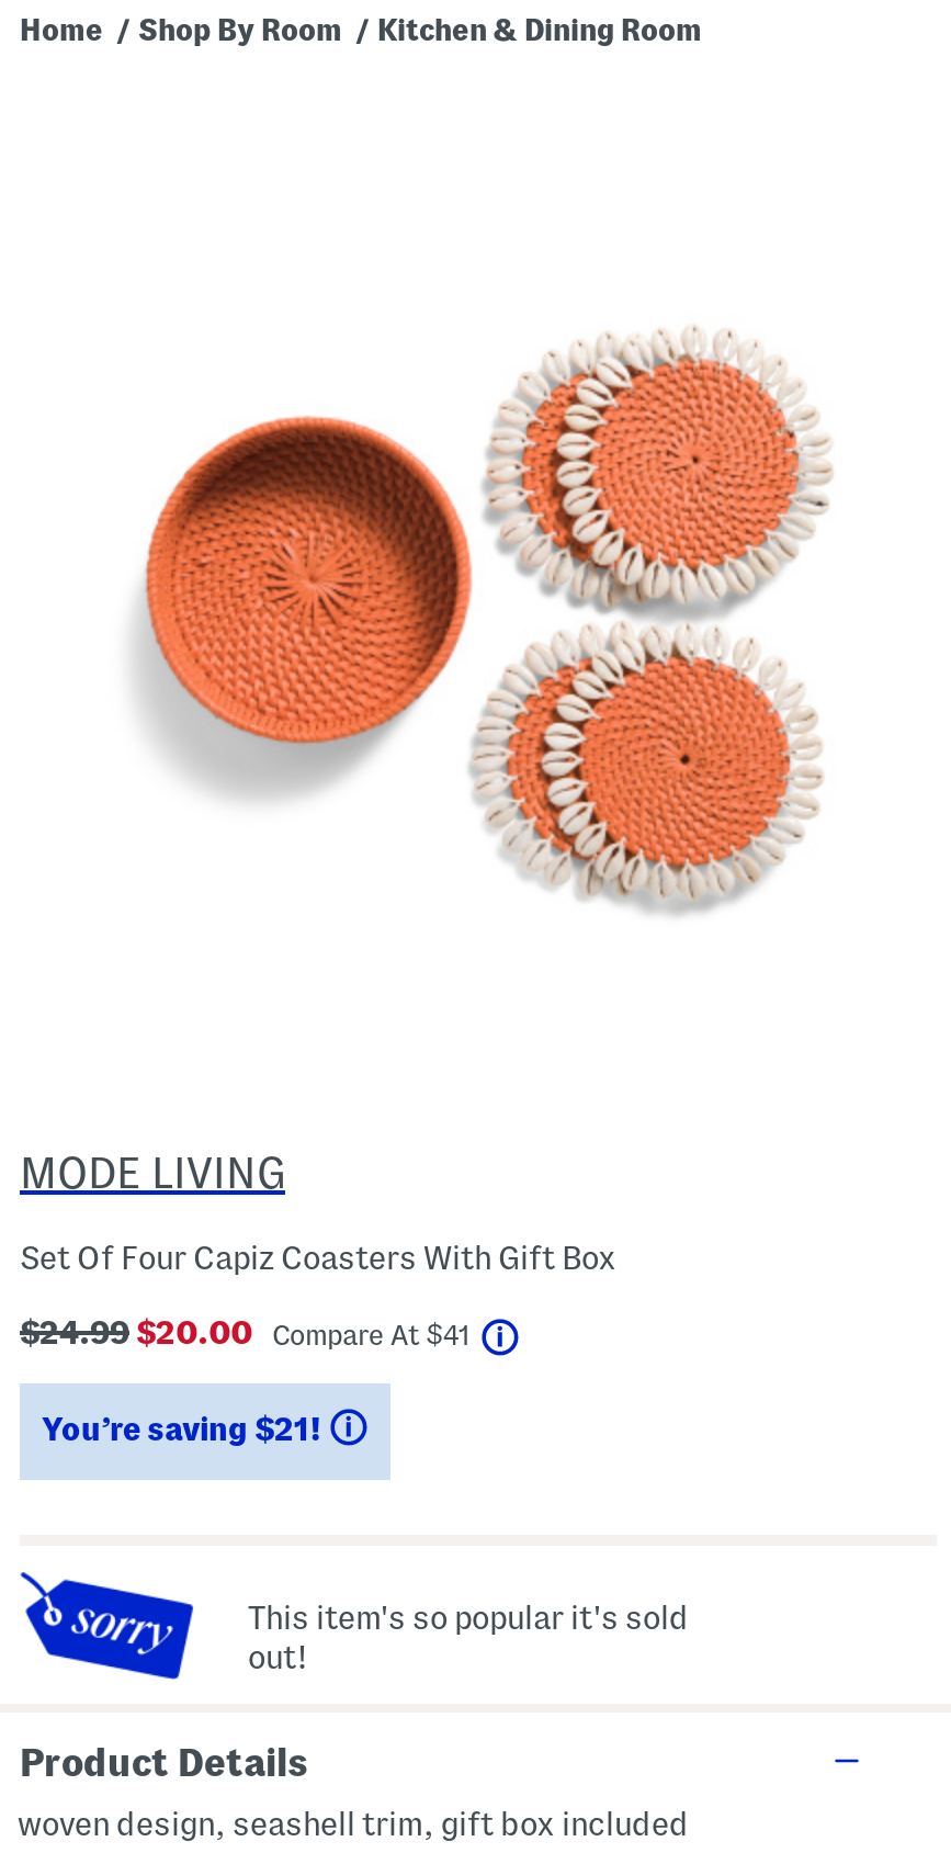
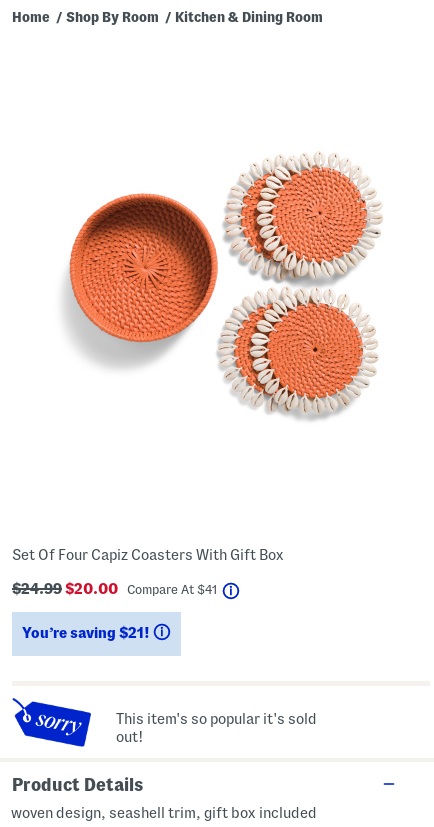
- MODE LIVING
